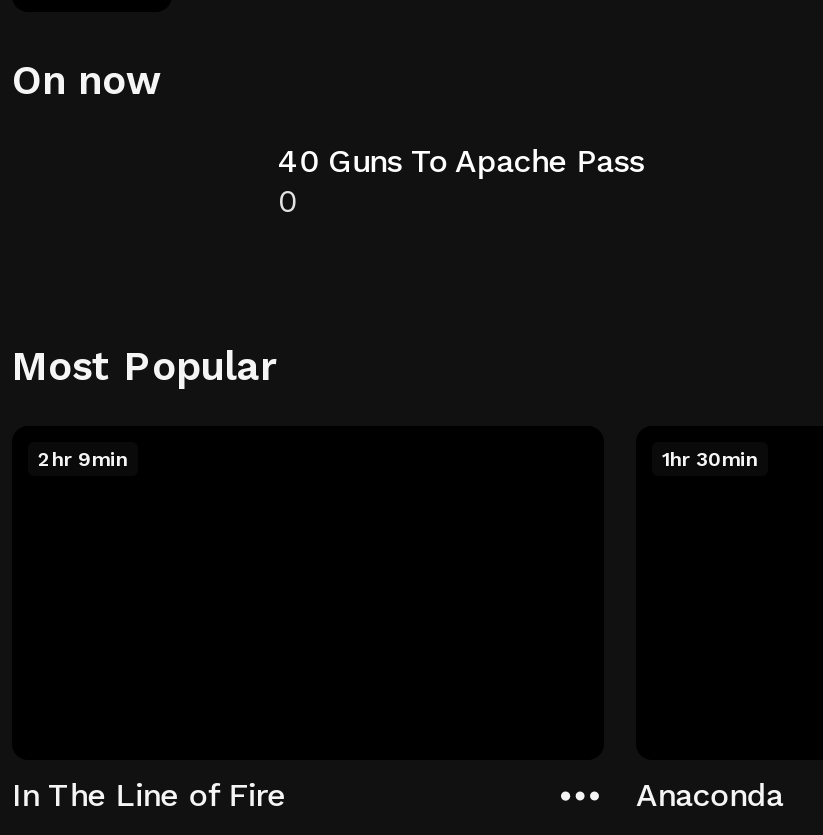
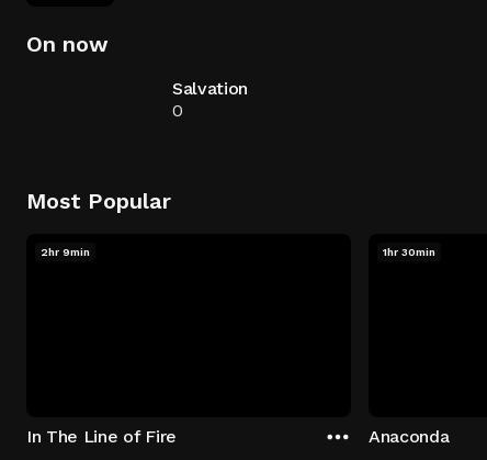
- 40 Guns To Apache Pass
+ Salvation
